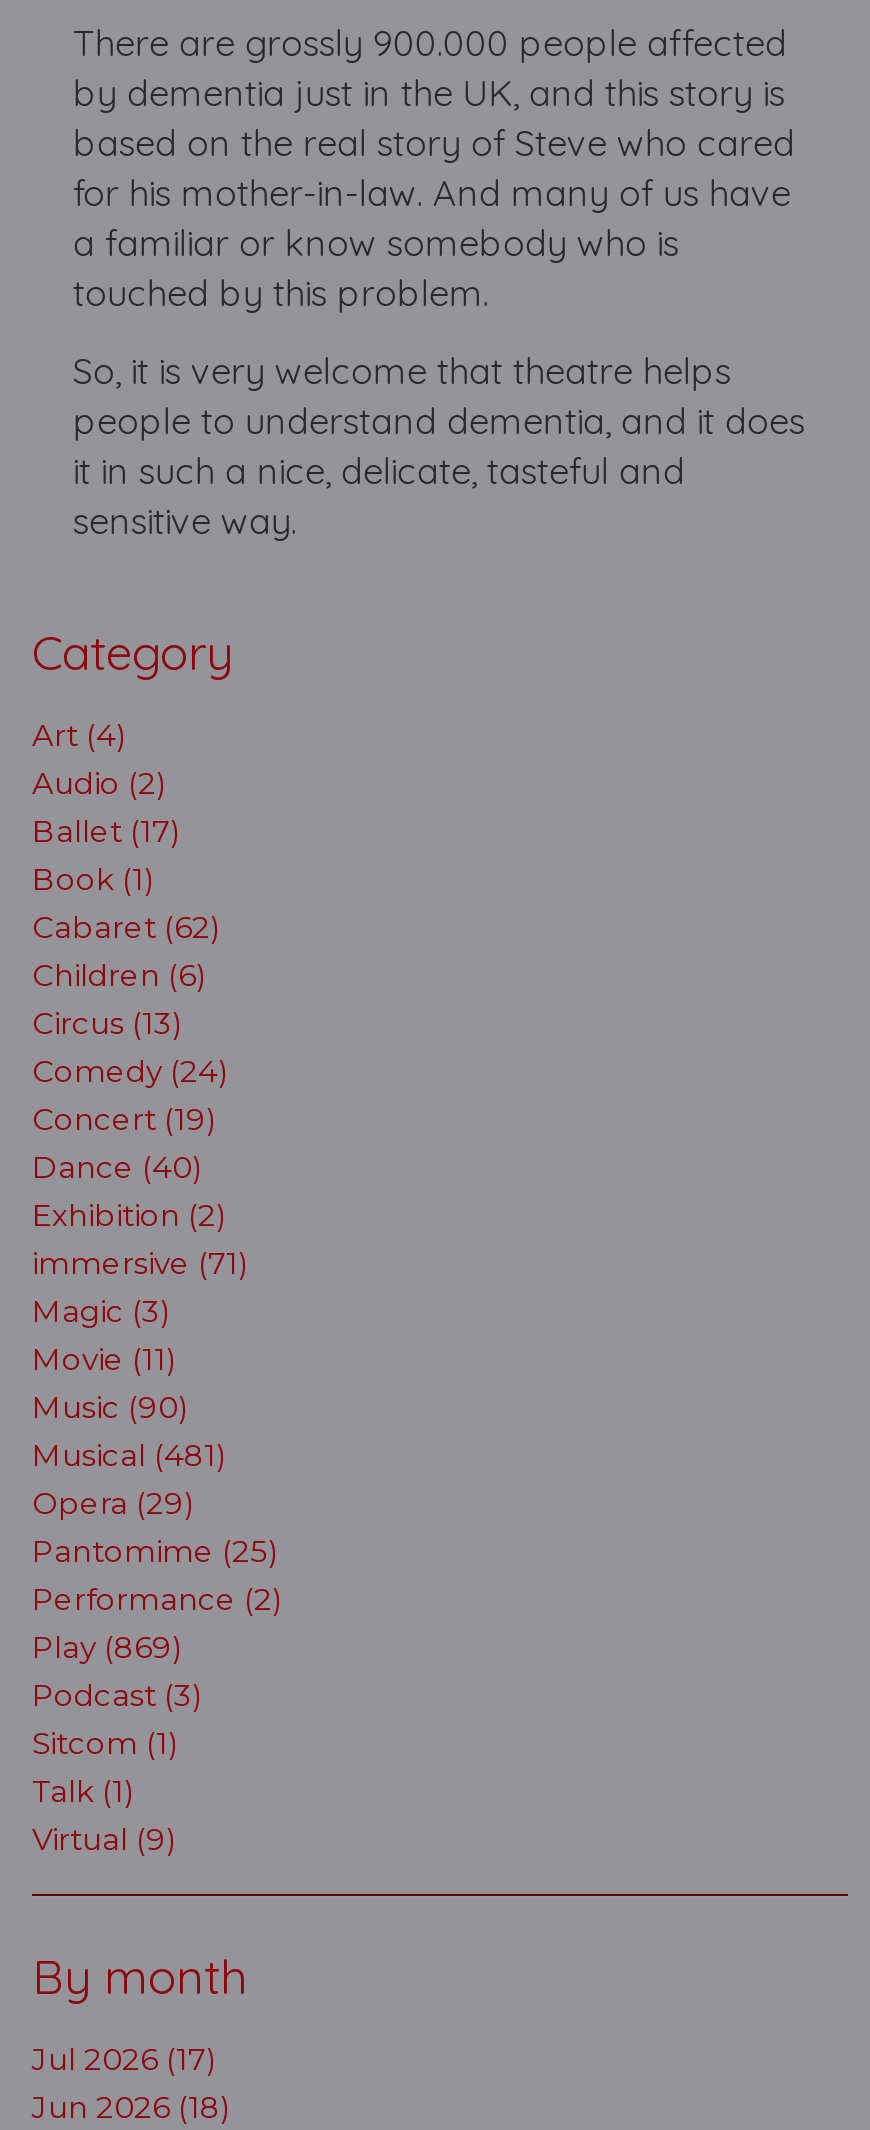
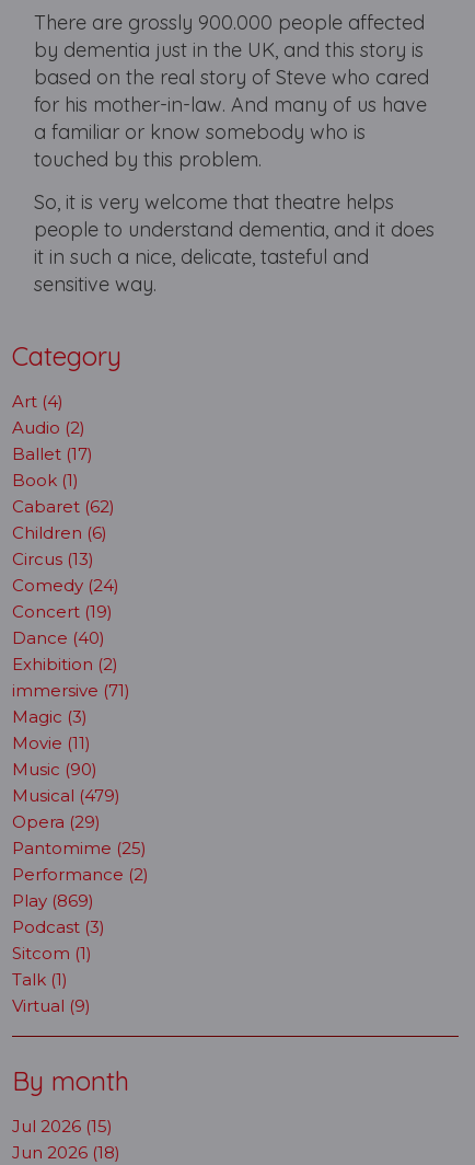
- Musical (481)
+ Musical (479)

- Jul 2026 (17)
+ Jul 2026 (15)
